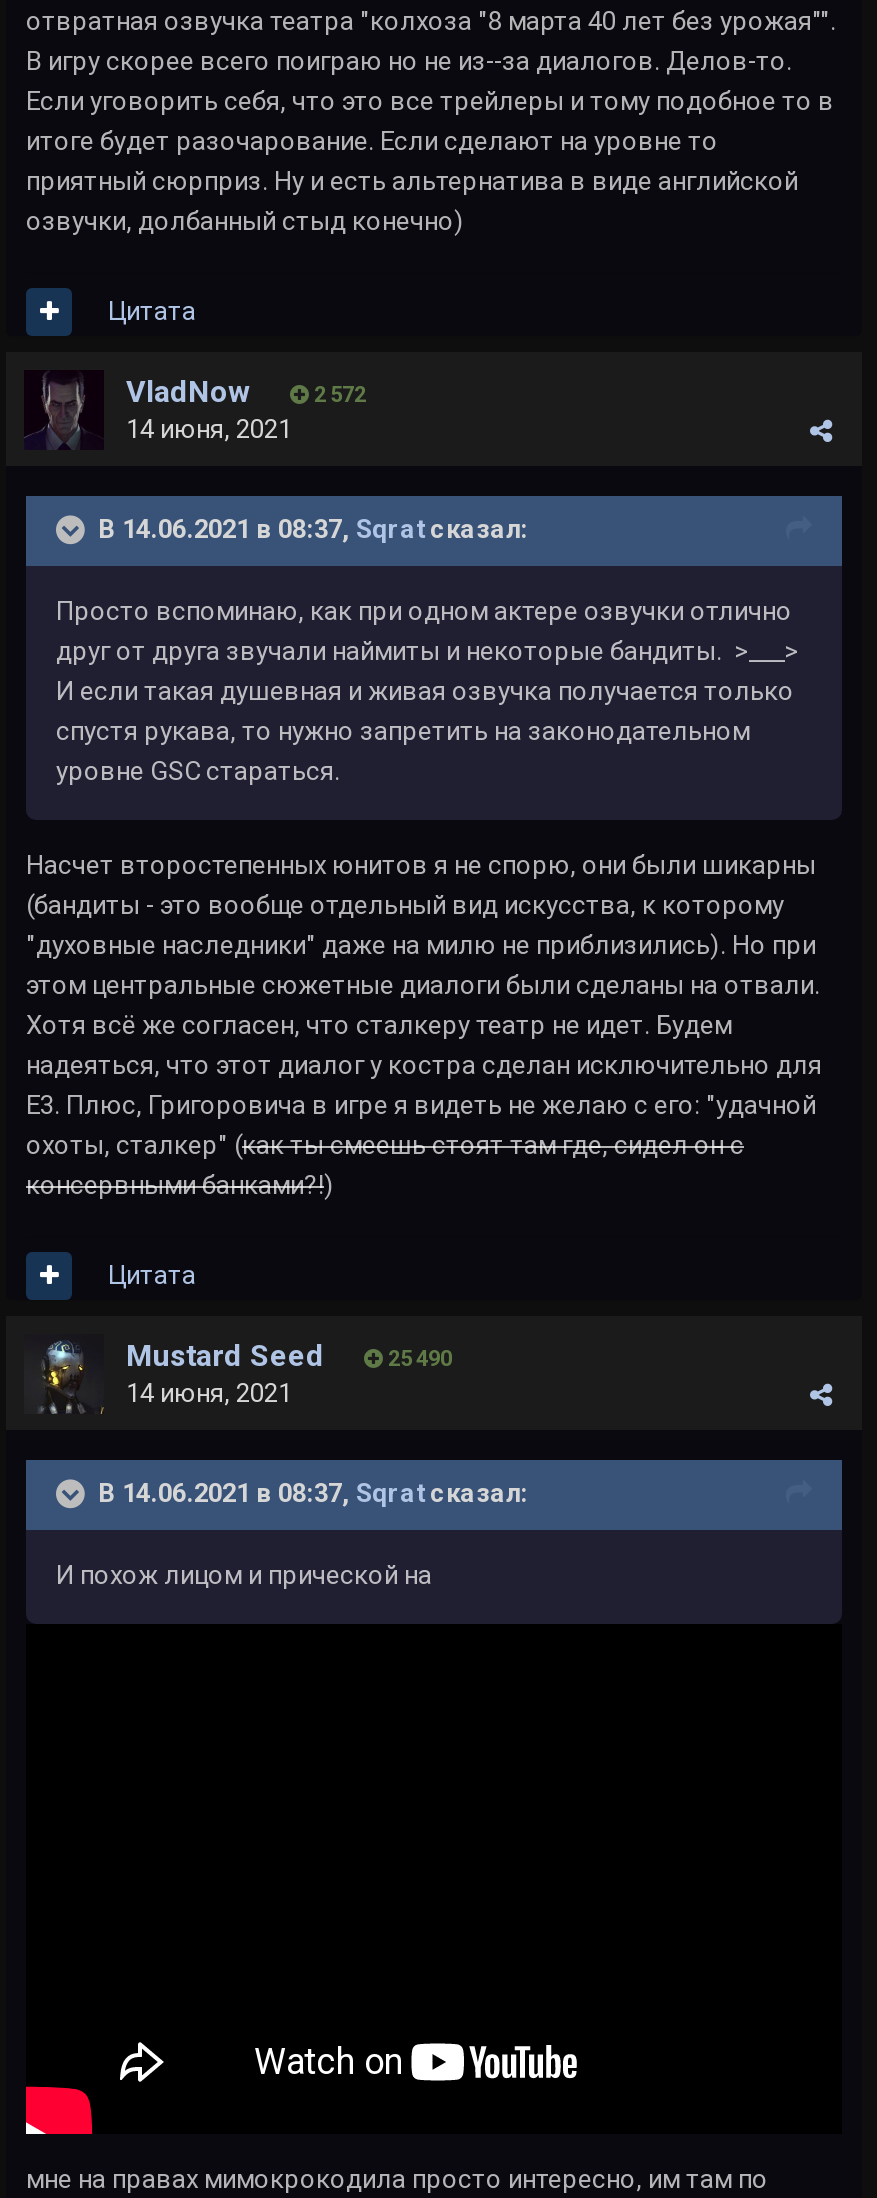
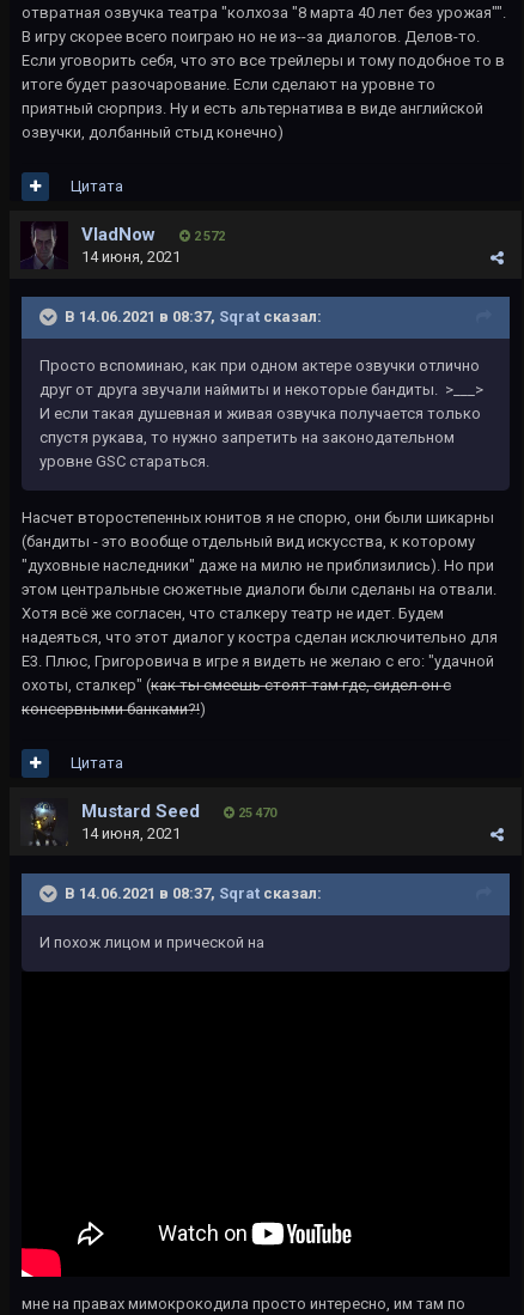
- 25 490
+ 25 470
